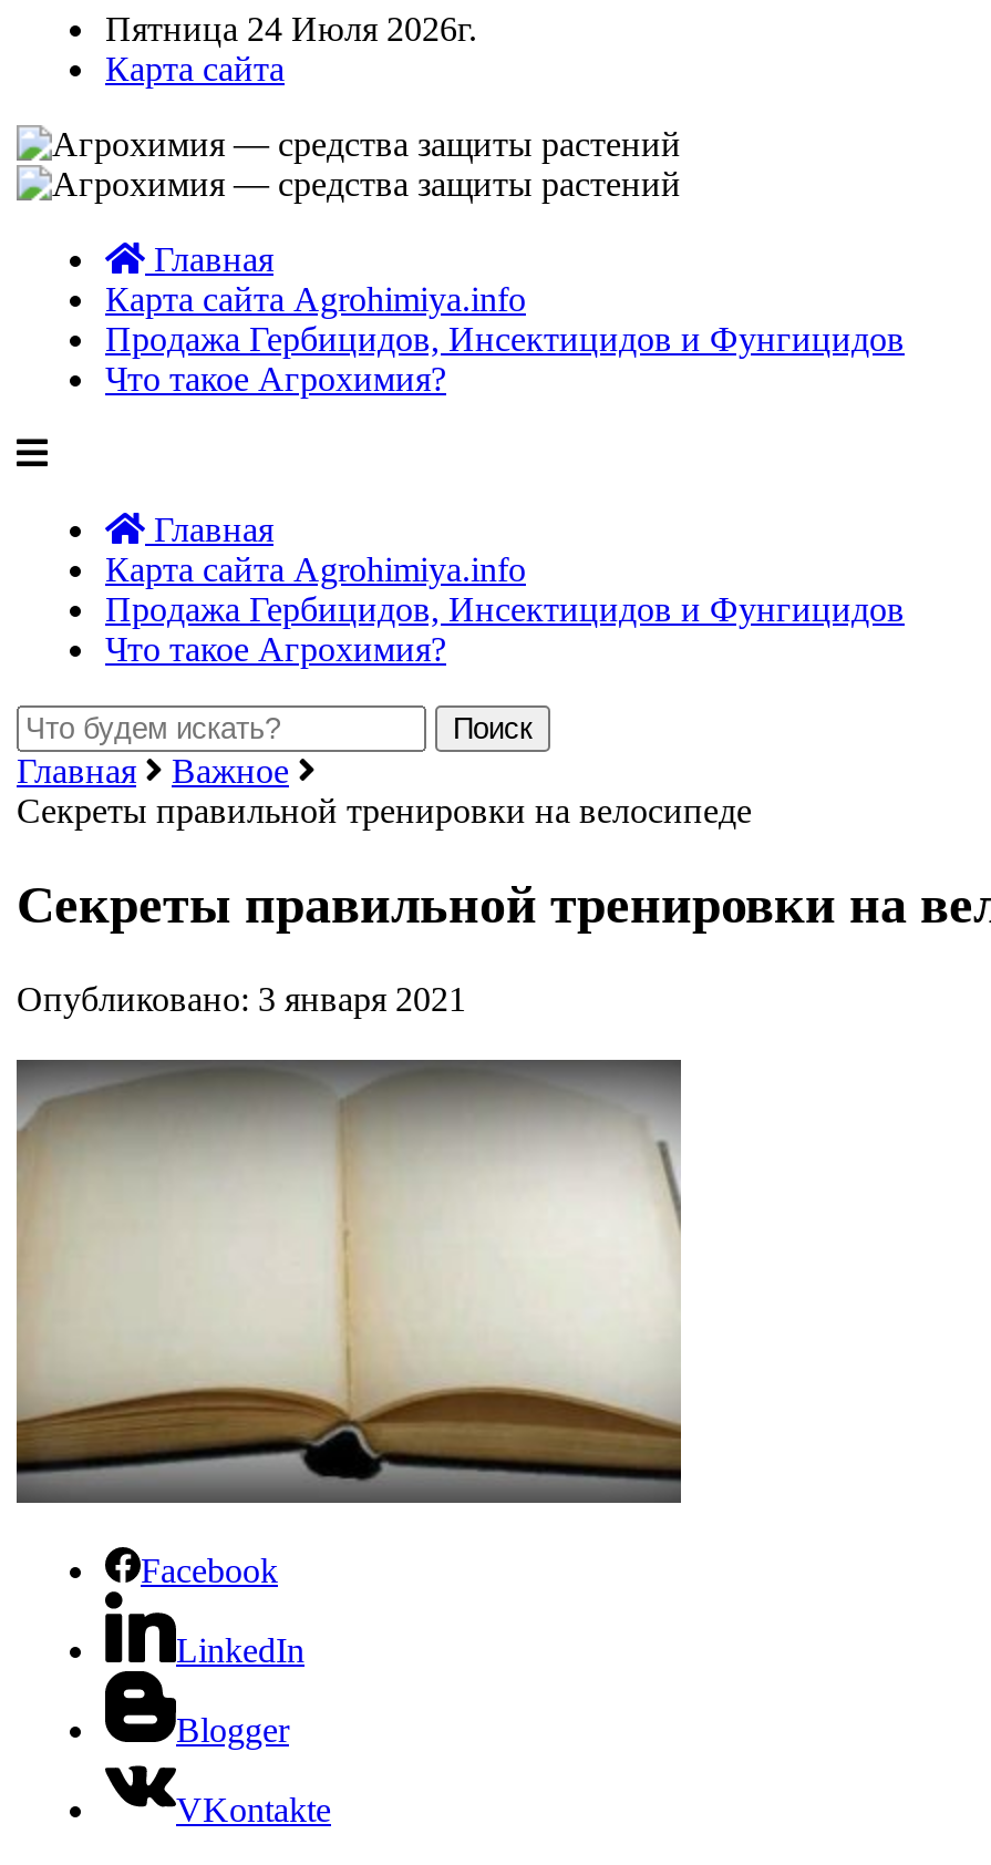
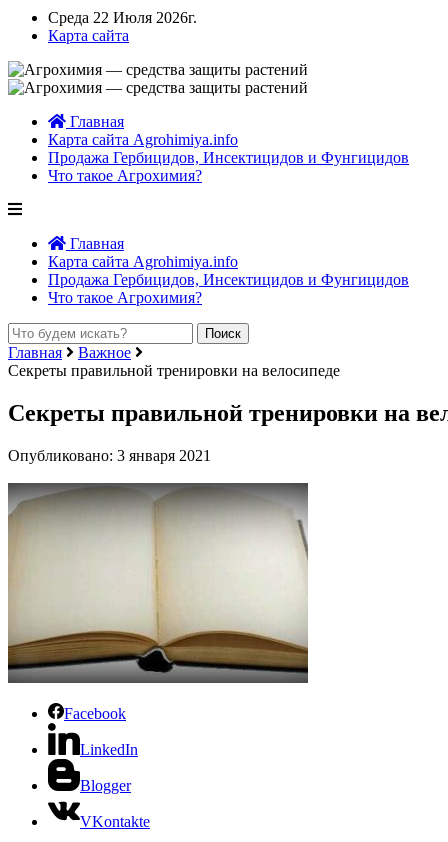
- Пятница 24 Июля 2026г.
+ Среда 22 Июля 2026г.
